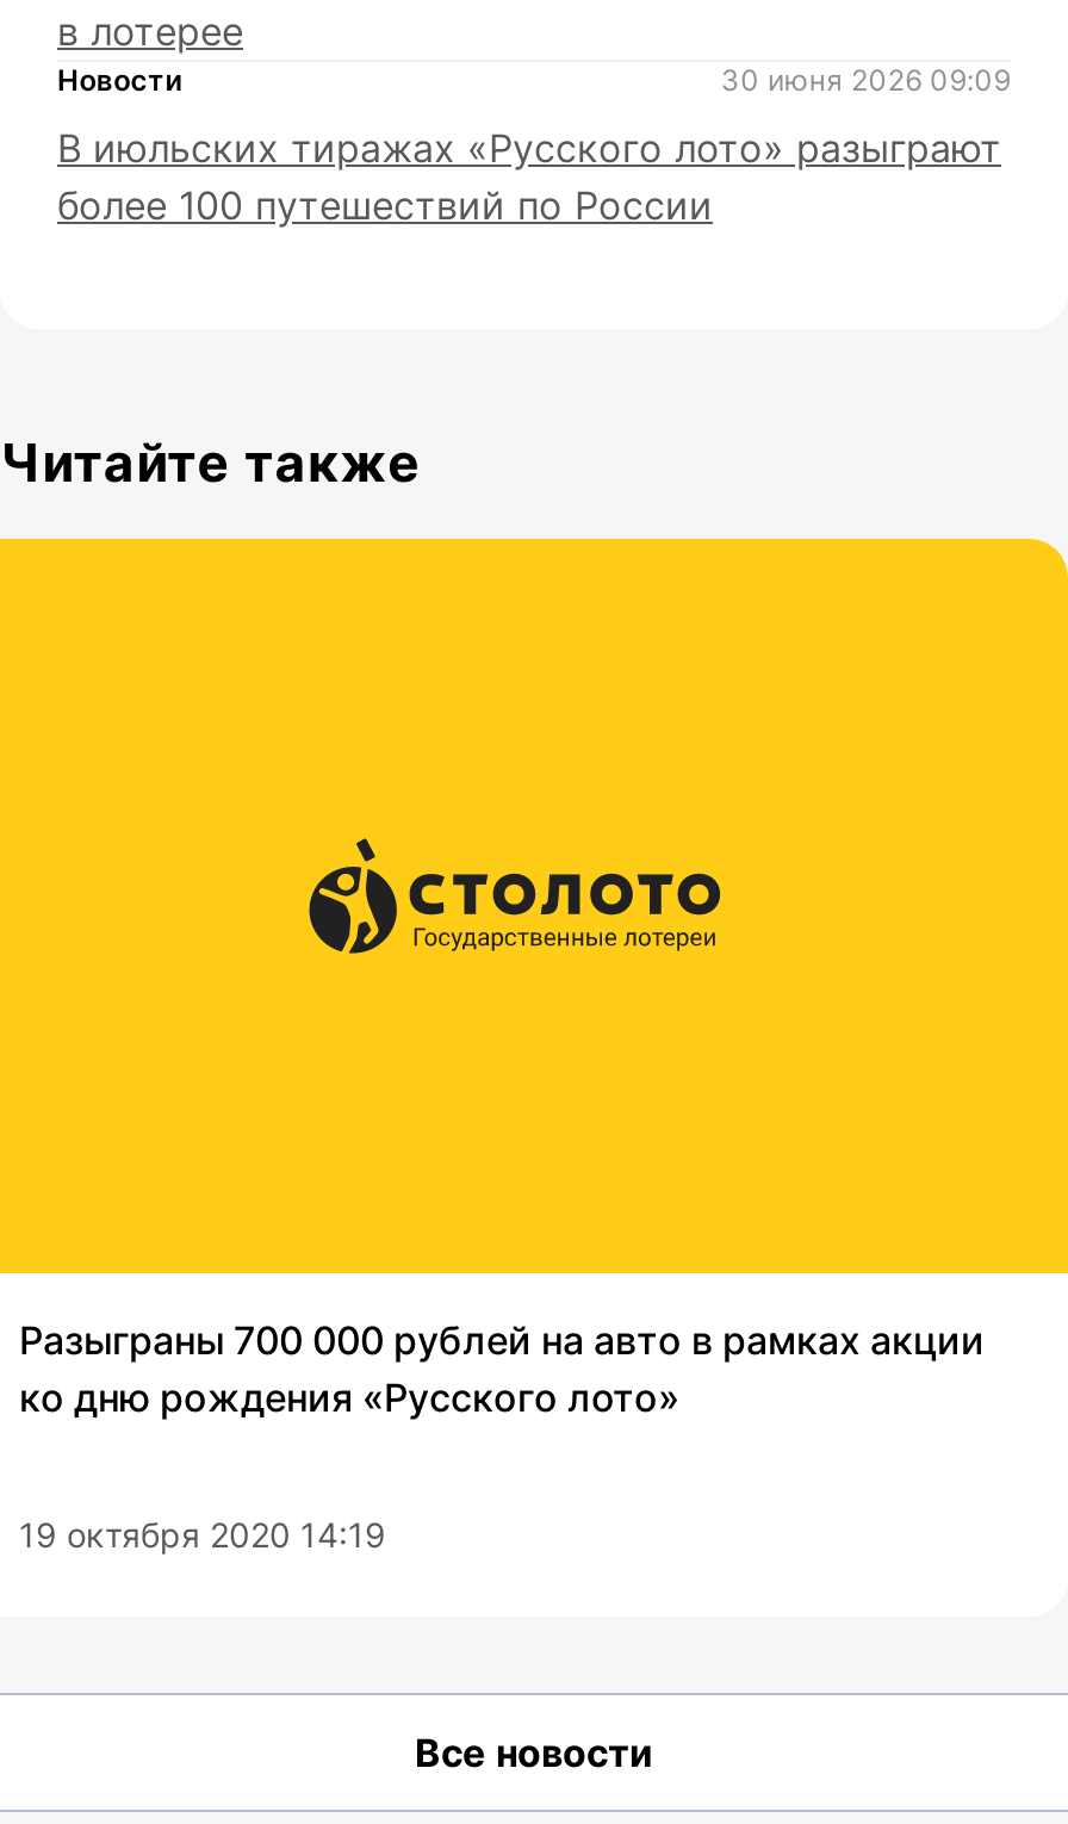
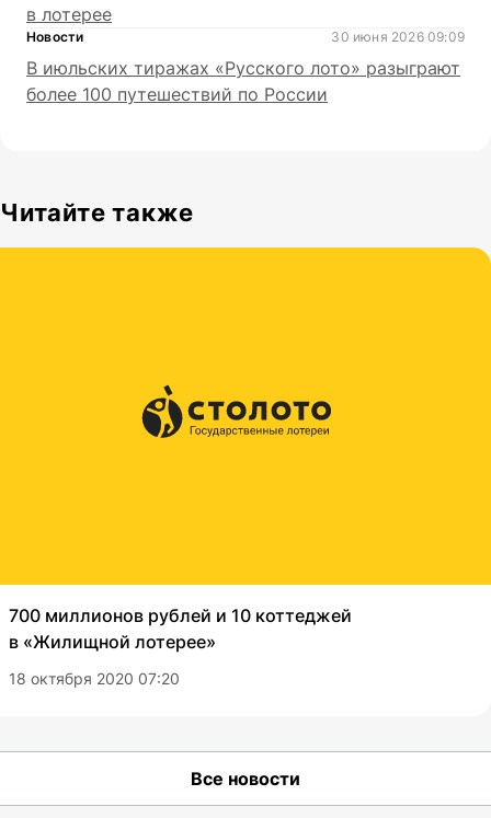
- Разыграны 700 000 рублей на авто в рамках акции
- ко дню рождения «Русского лото»
+ 700 миллионов рублей и 10 коттеджей
+ в «Жилищной лотерее»

- 19 октября 2020 14:19
+ 18 октября 2020 07:20
